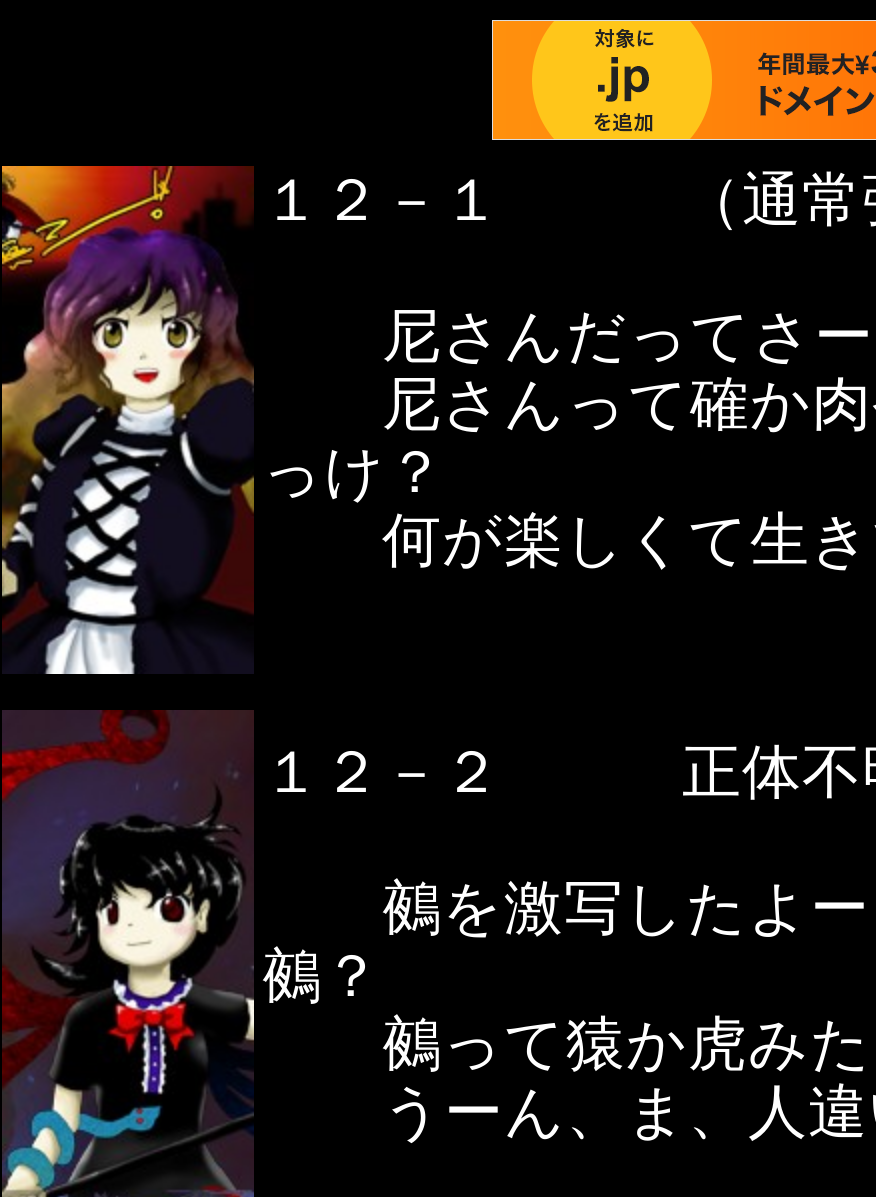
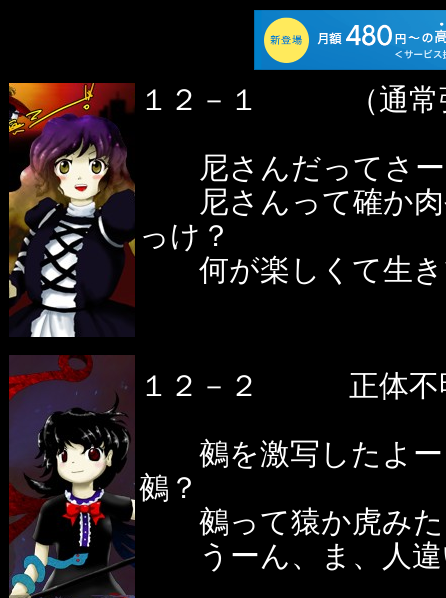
- [image]
+ [image]
